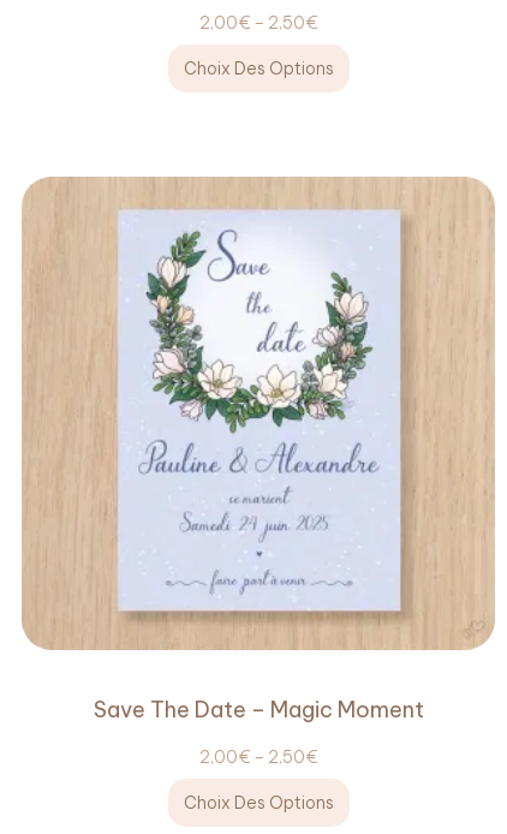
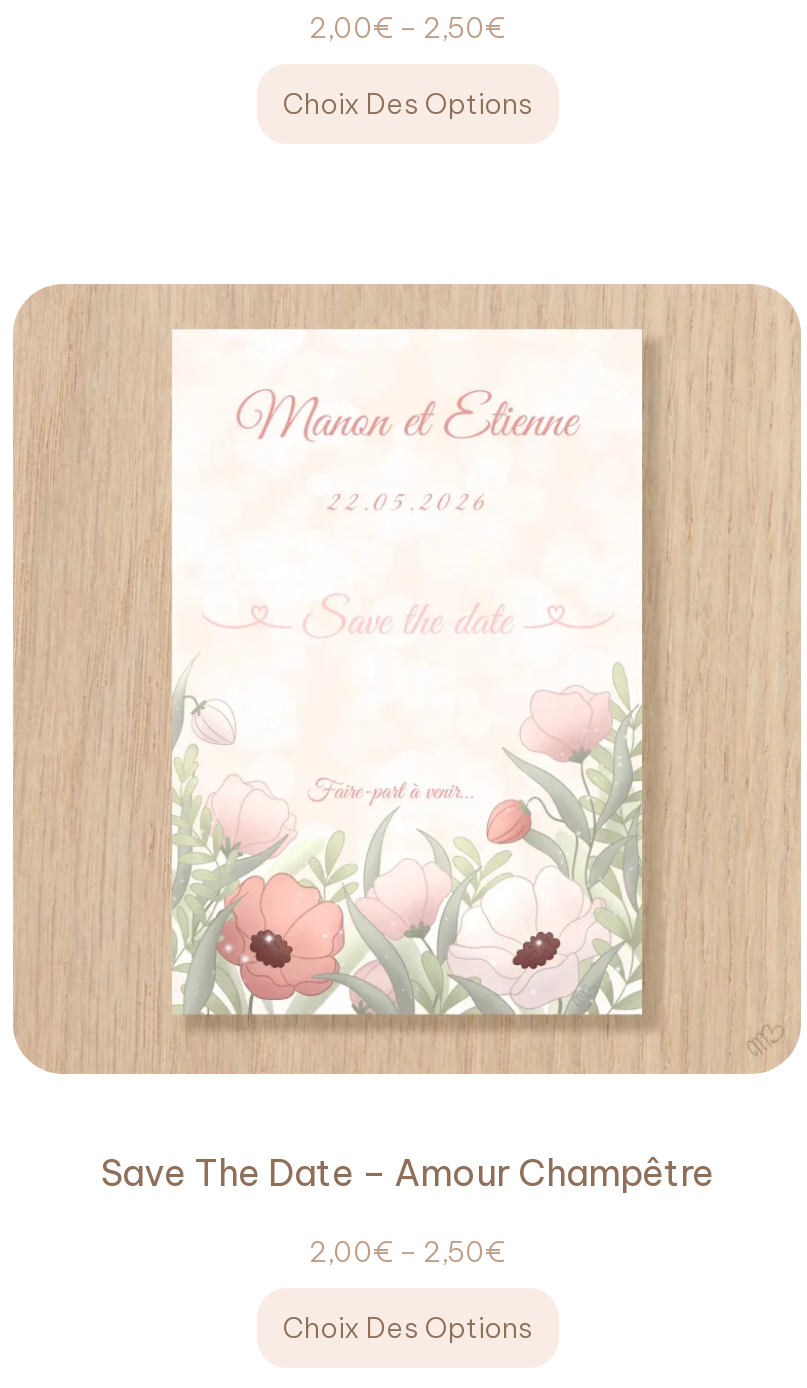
- [image]
+ [image]

- Save The Date – Magic Moment
+ Save The Date – Amour Champêtre
